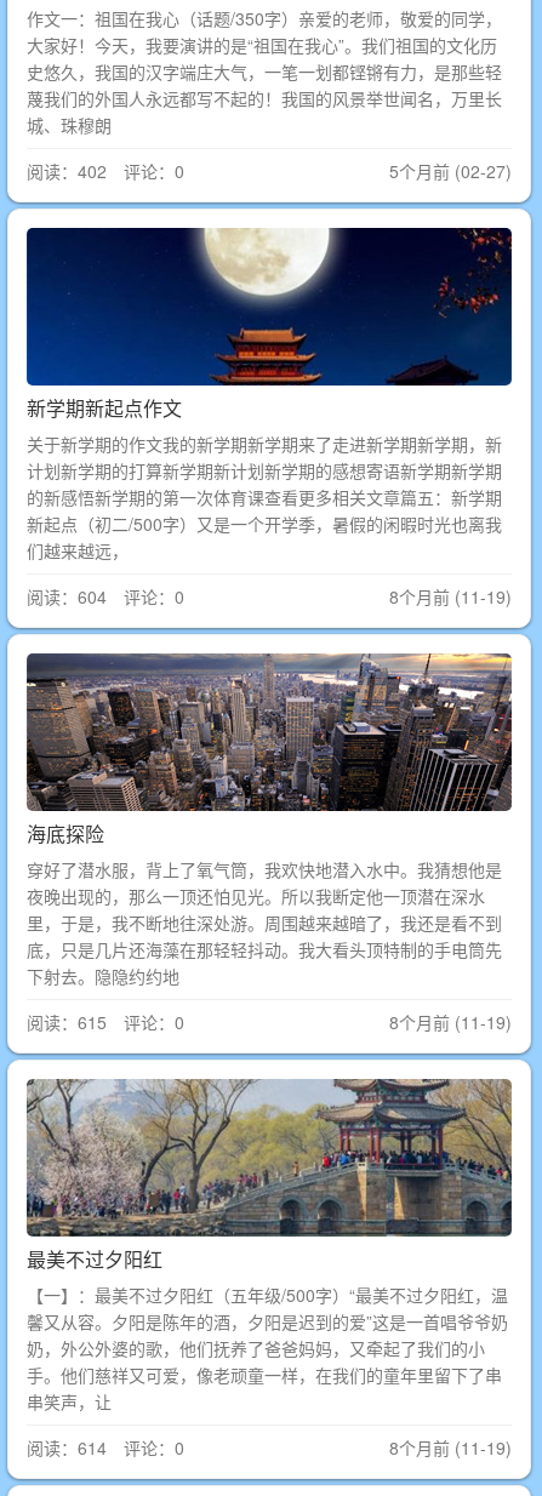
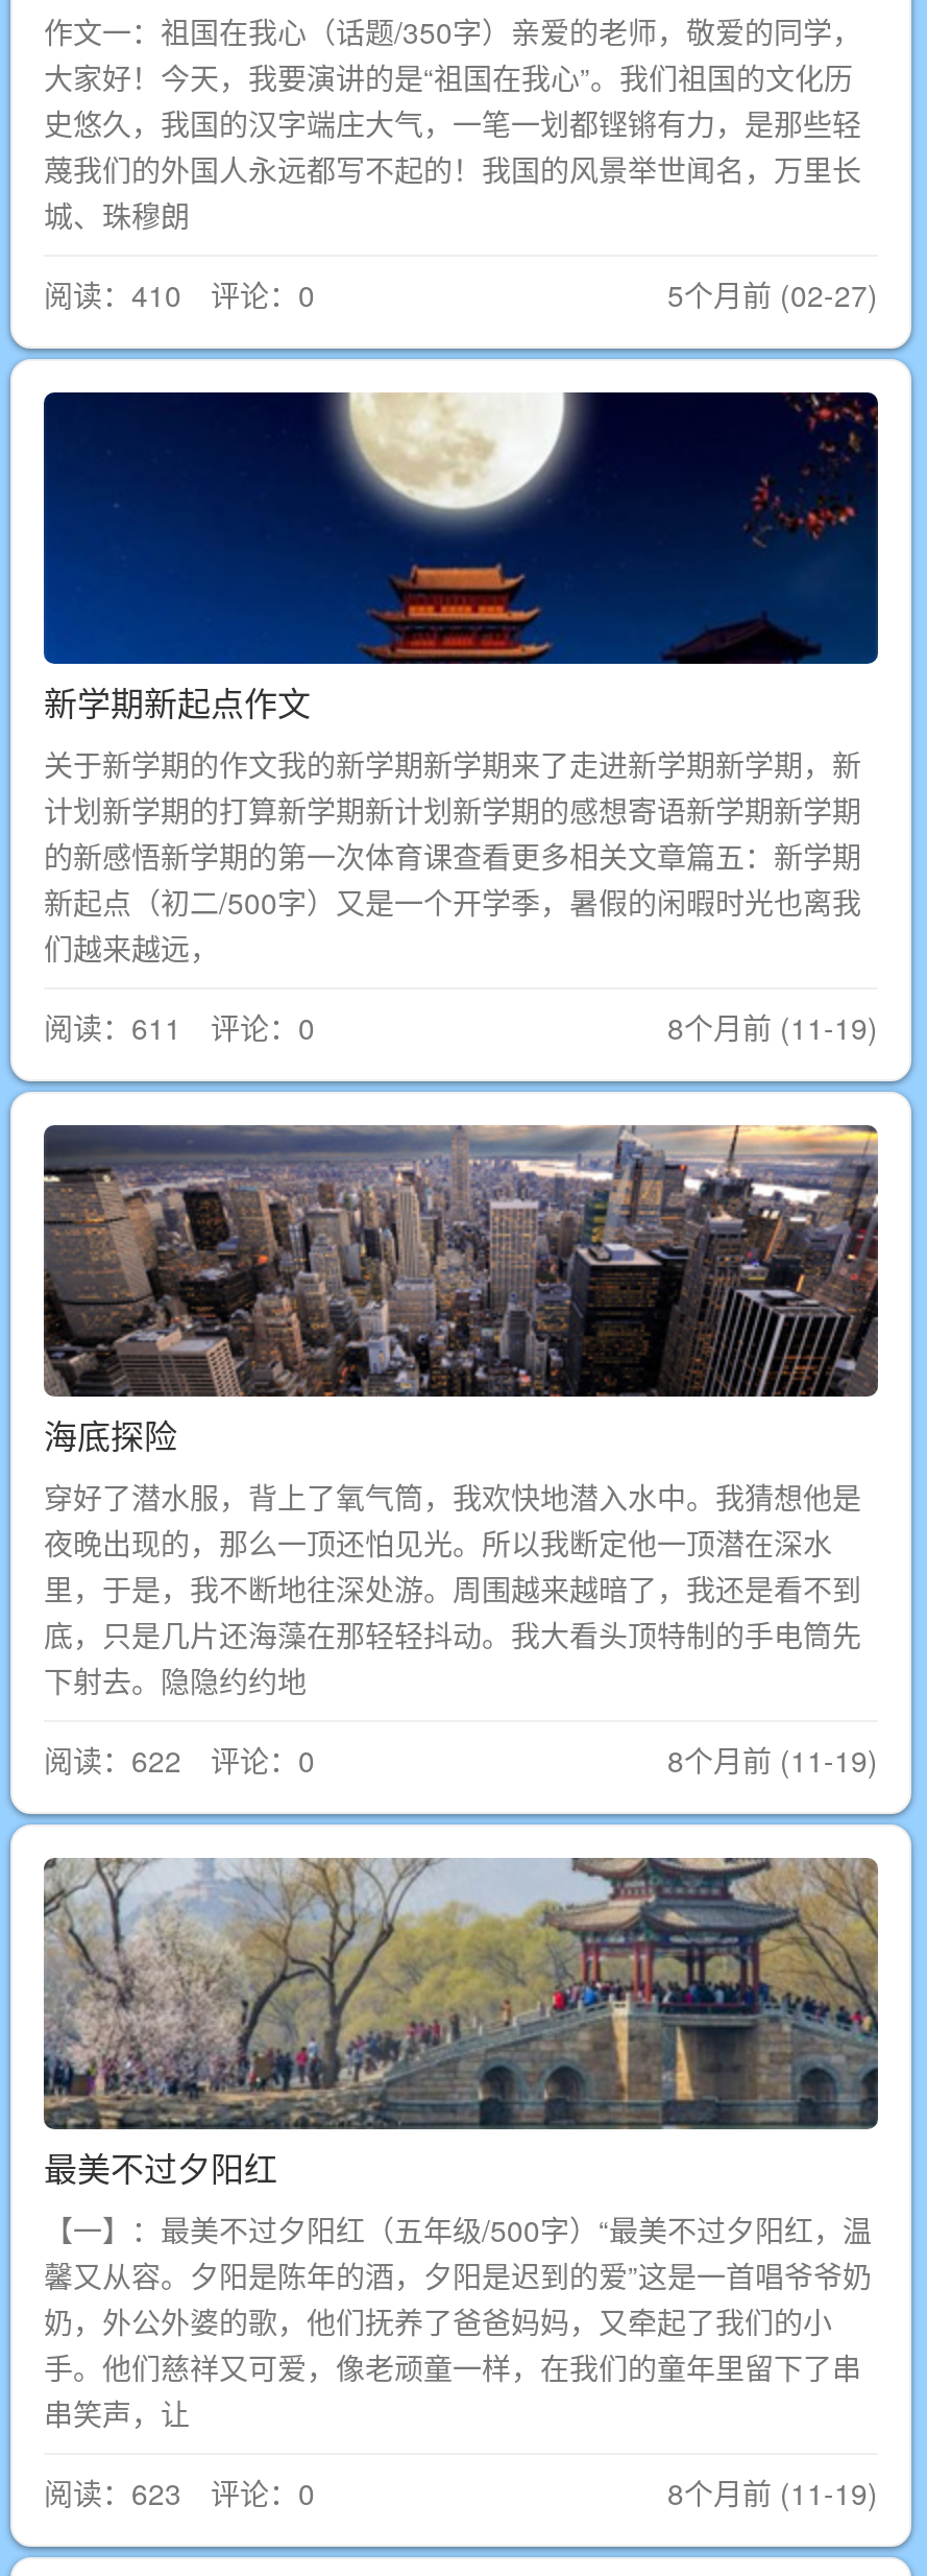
- 阅读：402 评论：0
+ 阅读：410 评论：0

- 阅读：604 评论：0
+ 阅读：611 评论：0

- 阅读：615 评论：0
+ 阅读：622 评论：0

- 阅读：614 评论：0
+ 阅读：623 评论：0
